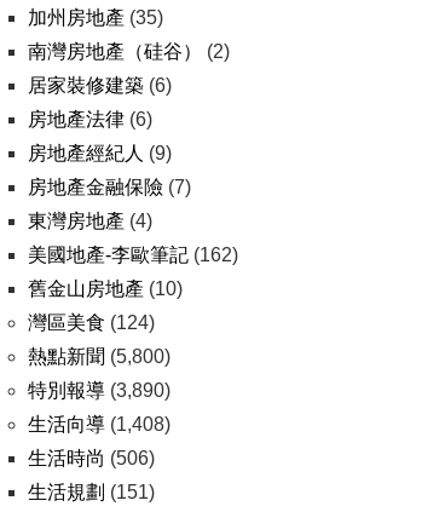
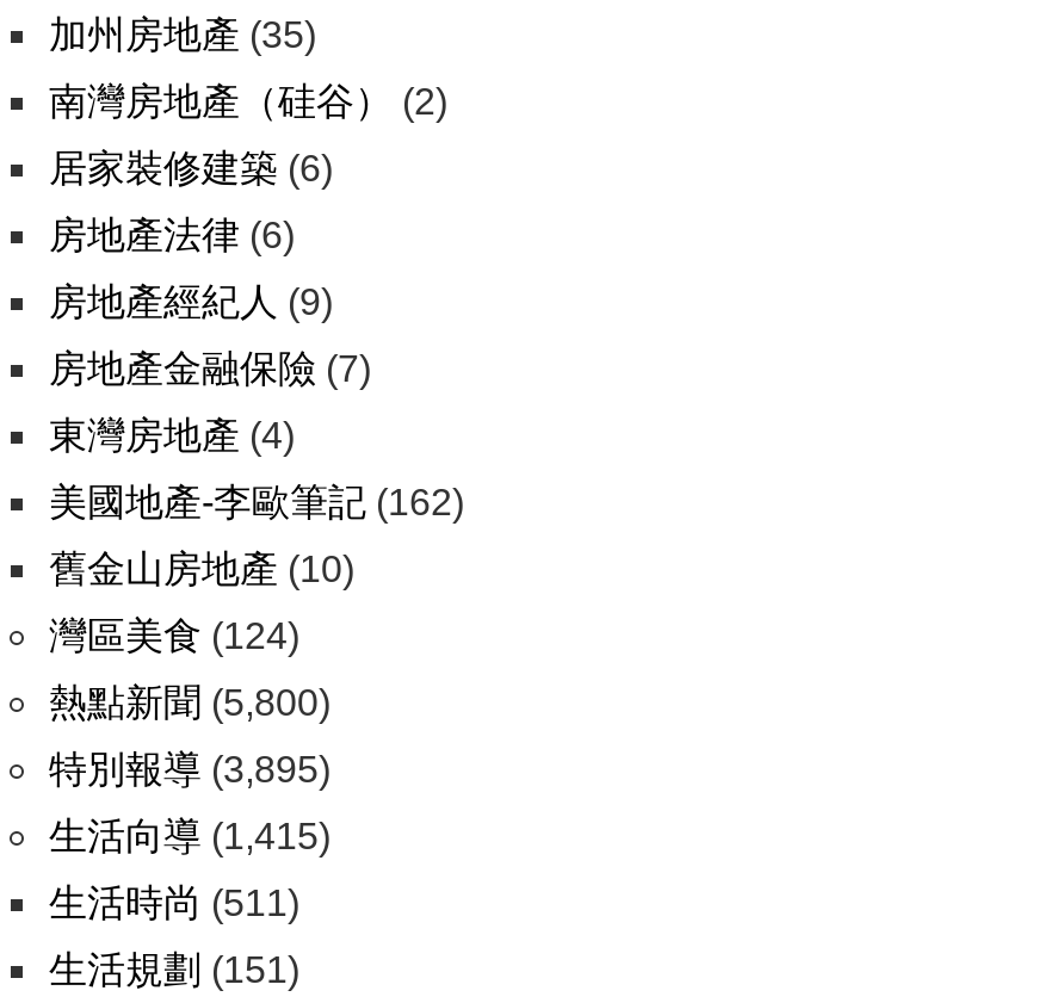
- 特別報導(3,890)
+ 特別報導(3,895)

- 生活向導(1,408)
+ 生活向導(1,415)

- 生活時尚(506)
+ 生活時尚(511)
